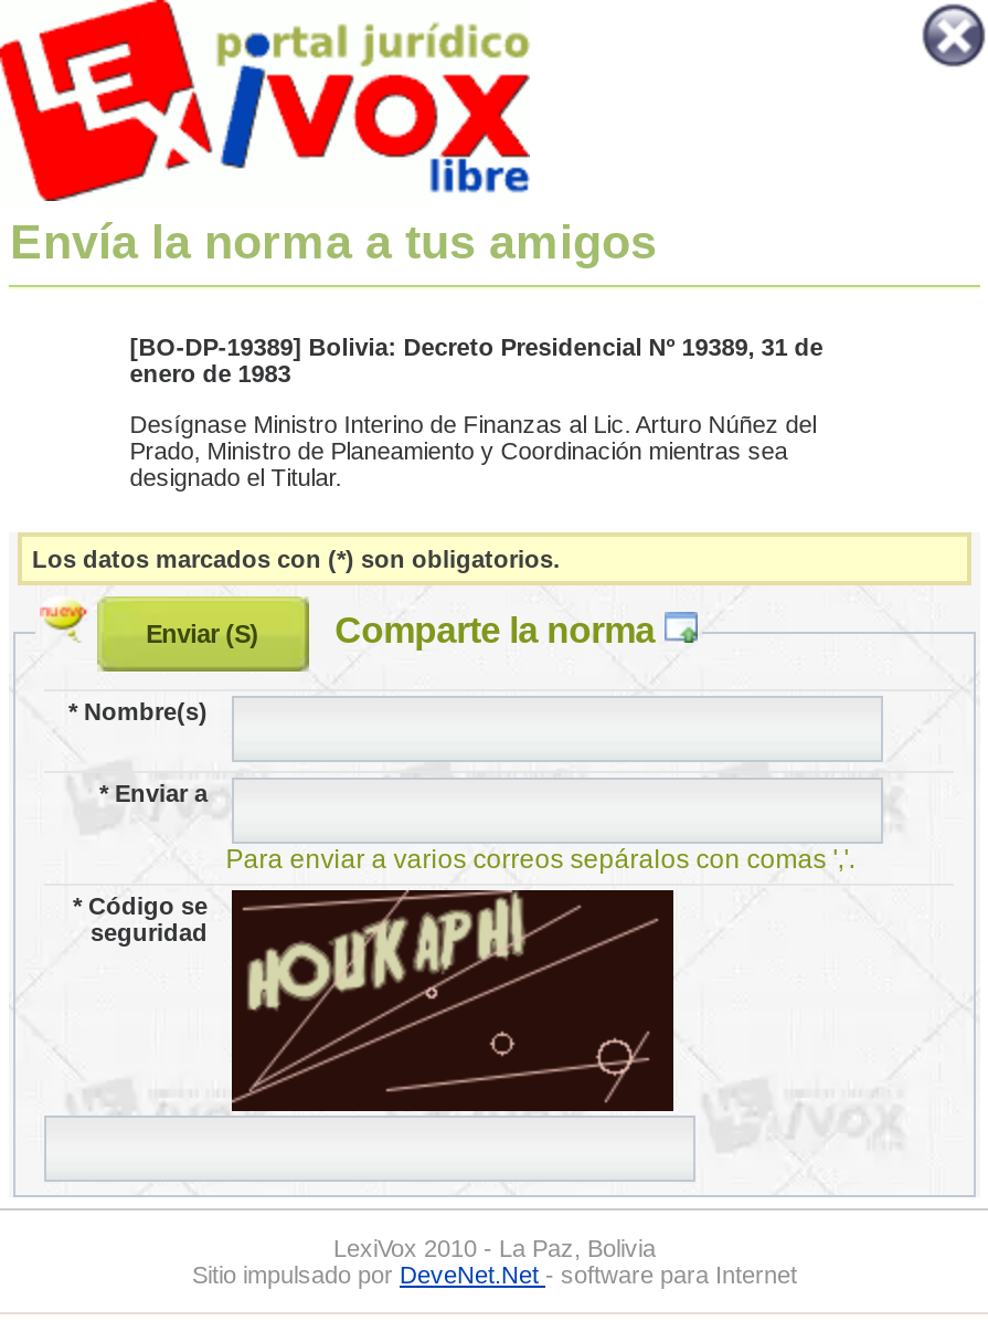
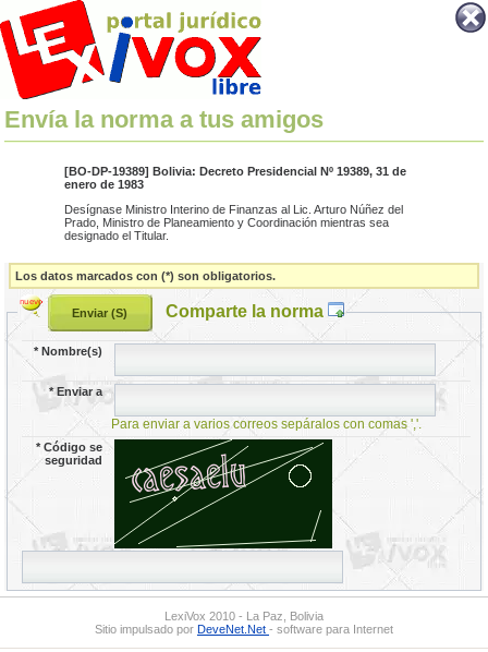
- [image]
+ [image]
